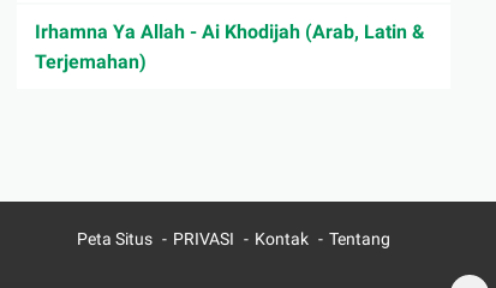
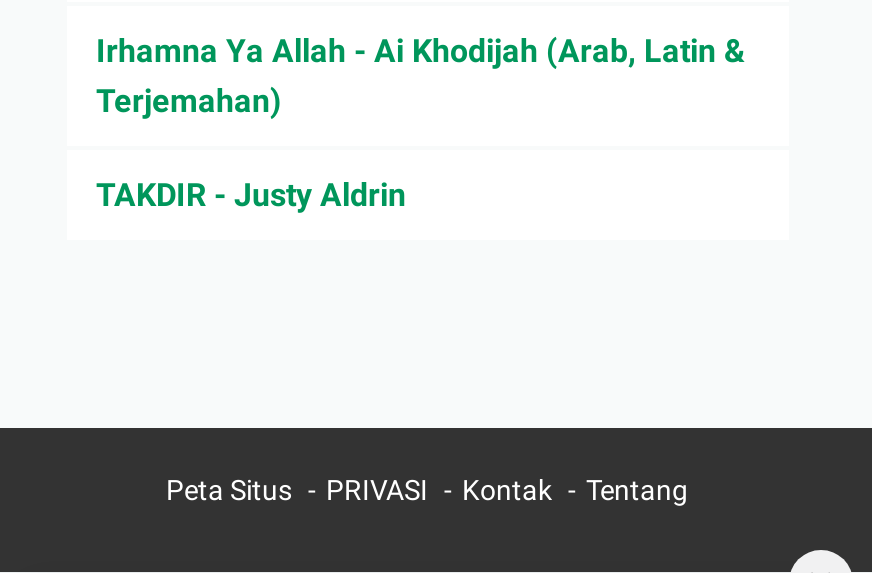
+ TAKDIR - Justy Aldrin
